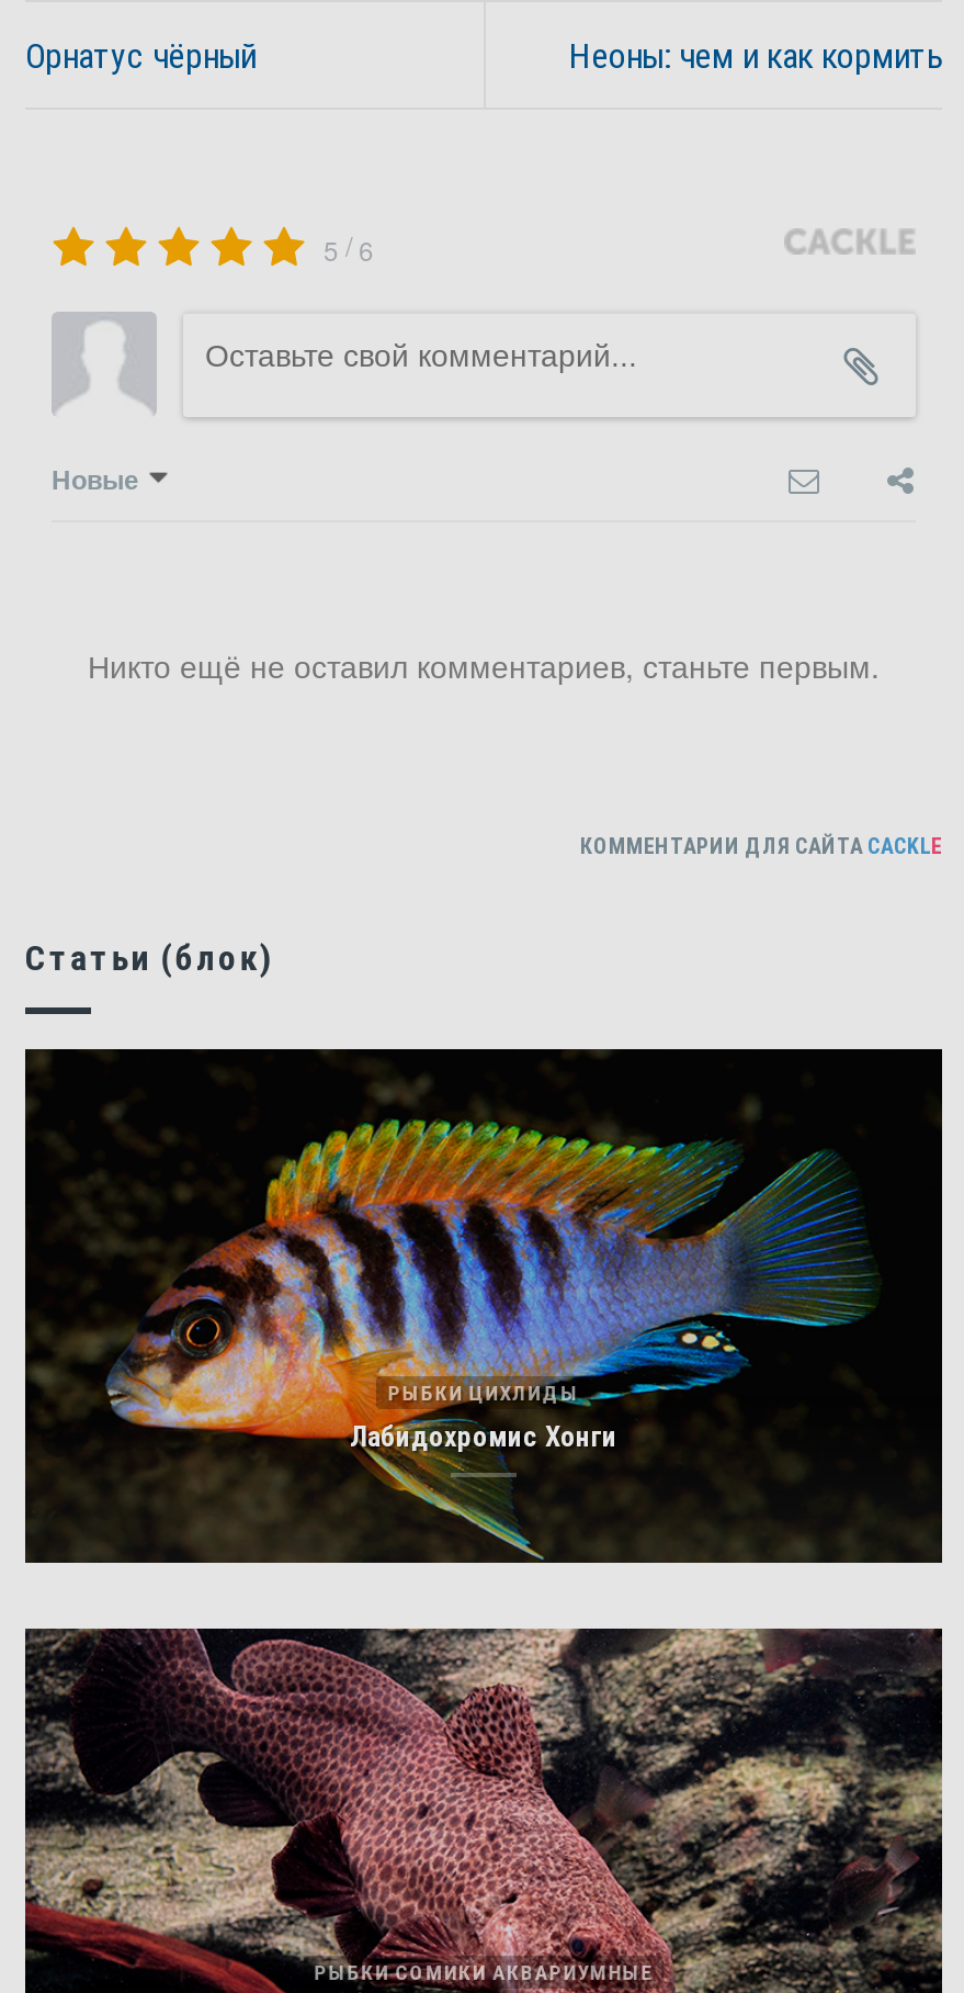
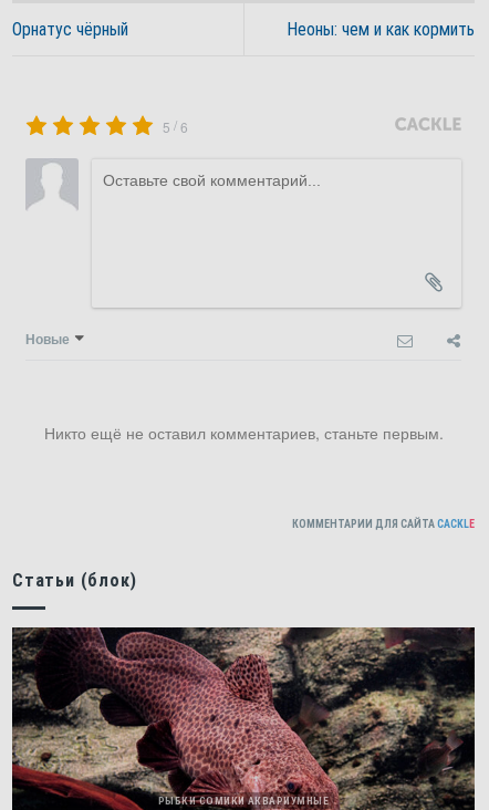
moved down: Новые | Никто ещё не оставил комментариев, станьте первым. | Статьи (блок)

- [image]
- РЫБКИ ЦИХЛИДЫ
- Лабидохромис Хонги
